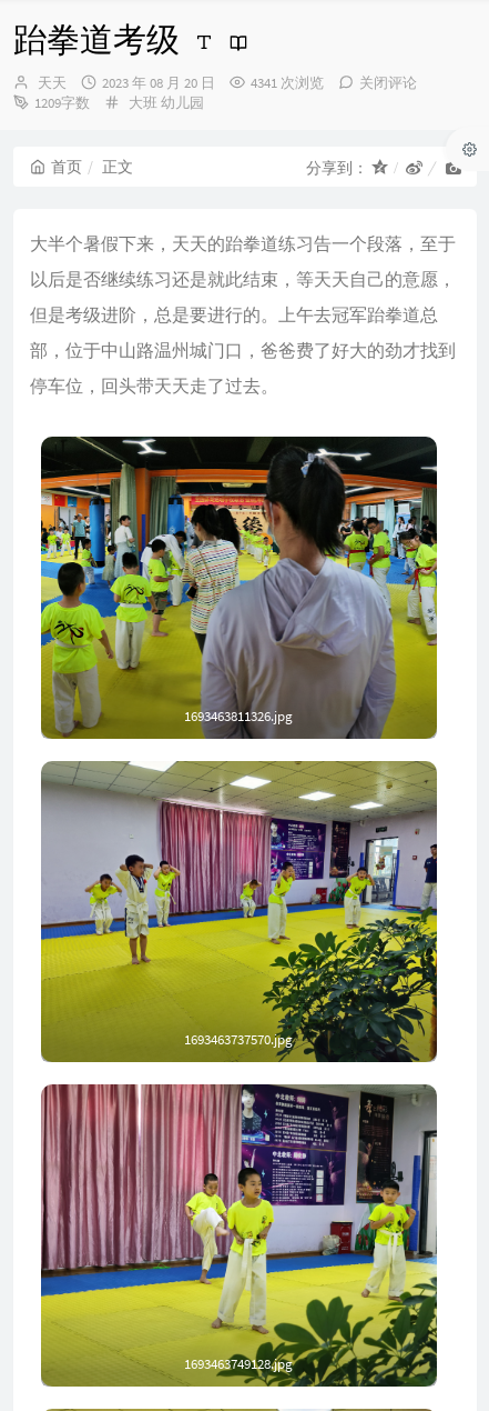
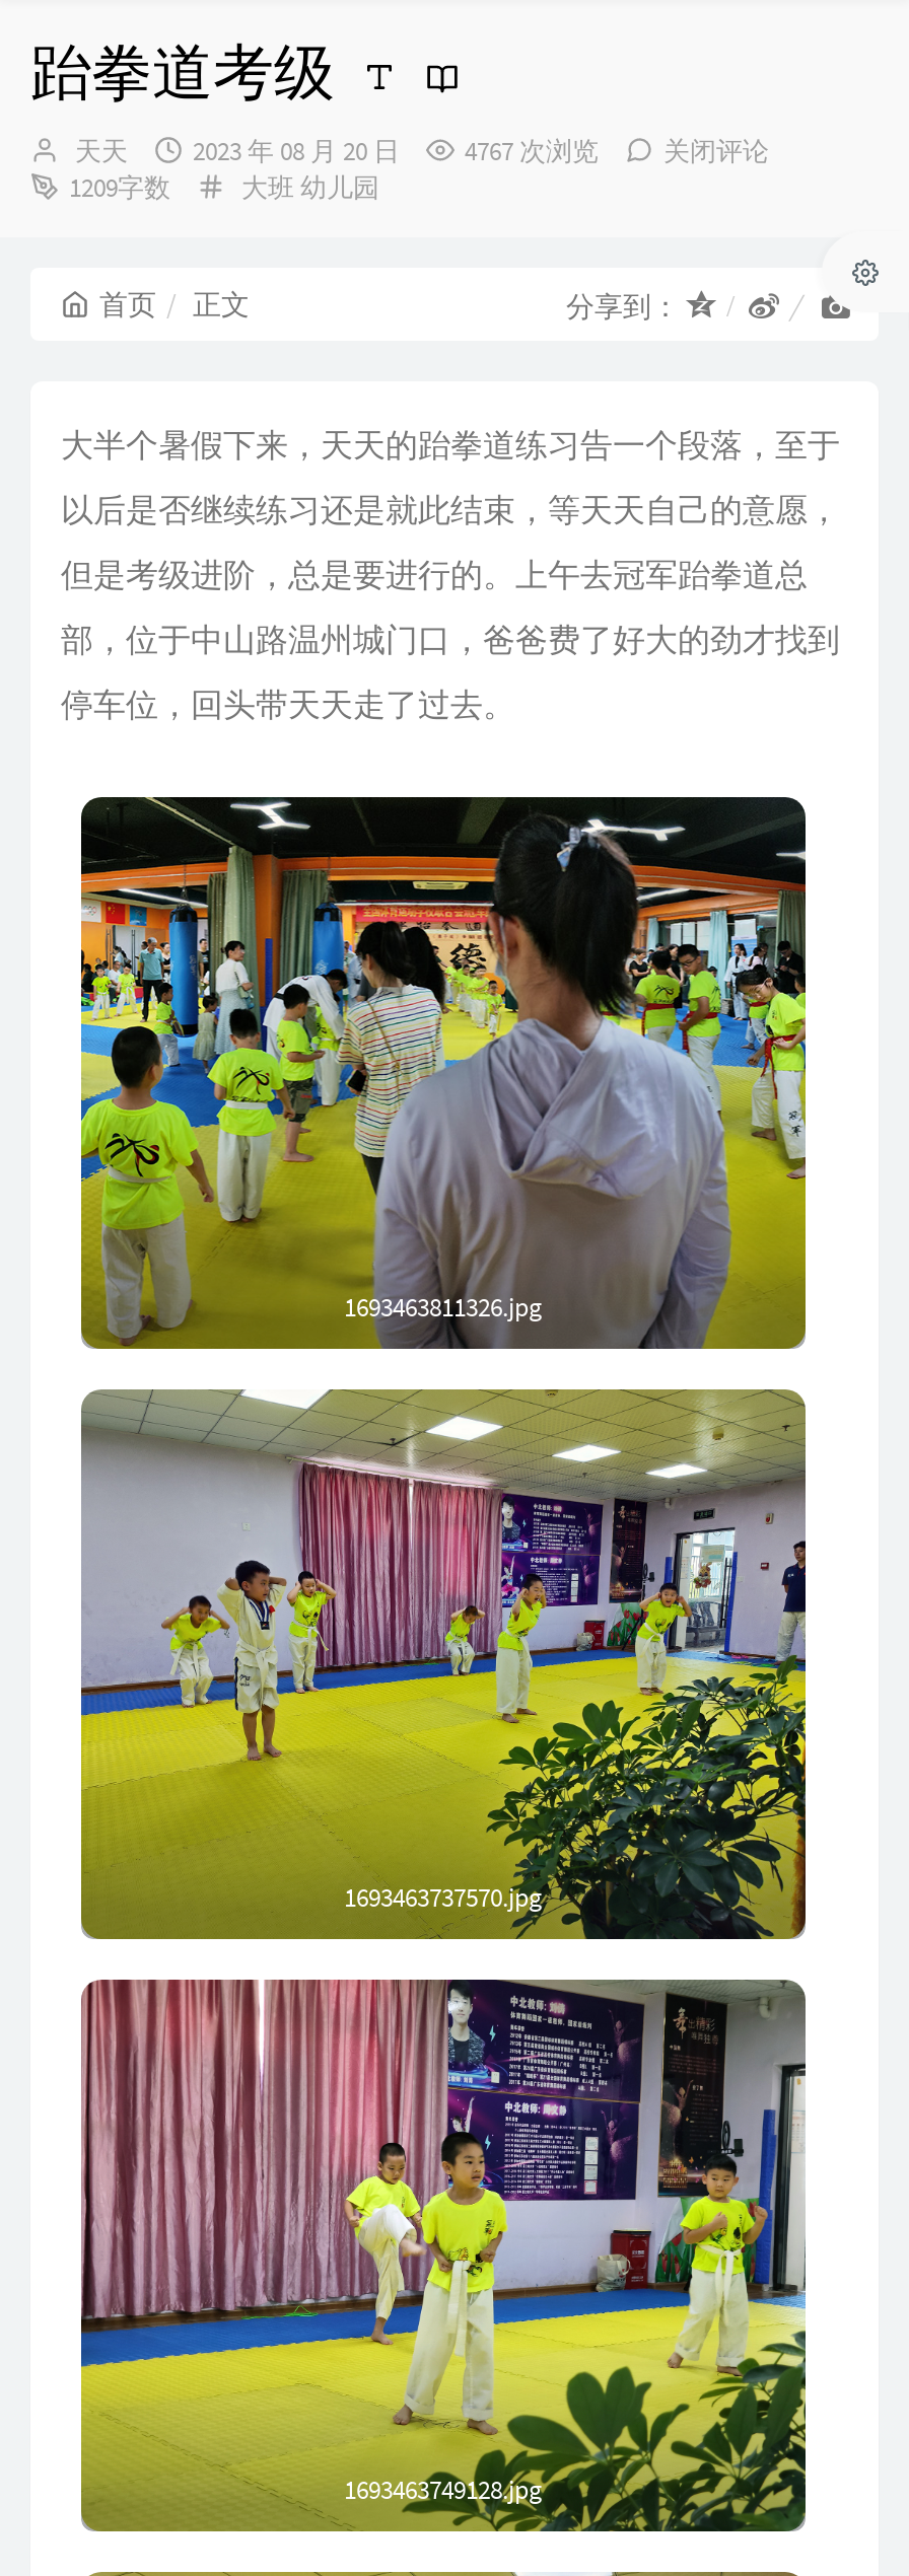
- 4341 次浏览
+ 4767 次浏览
